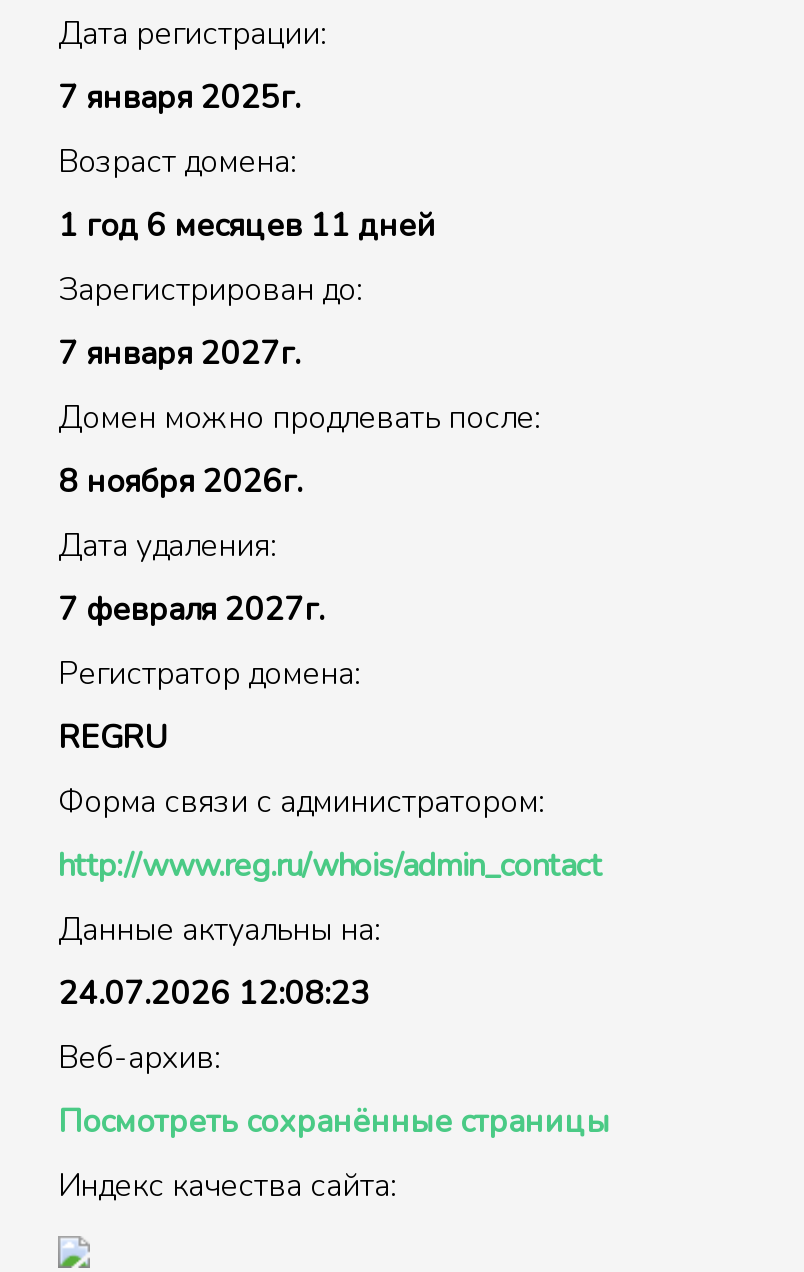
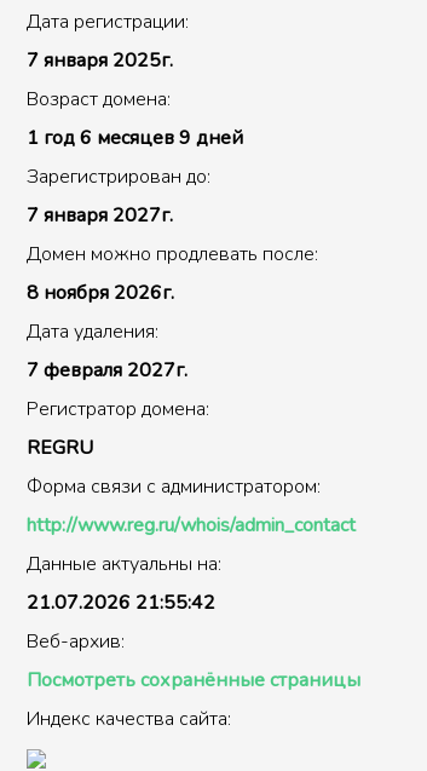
- 1 год 6 месяцев 11 дней
+ 1 год 6 месяцев 9 дней

- 24.07.2026 12:08:23
+ 21.07.2026 21:55:42
